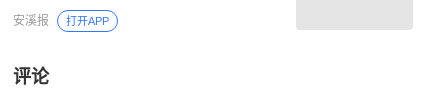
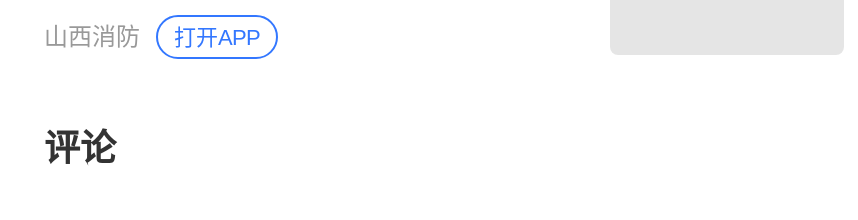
- 安溪报
+ 山西消防
